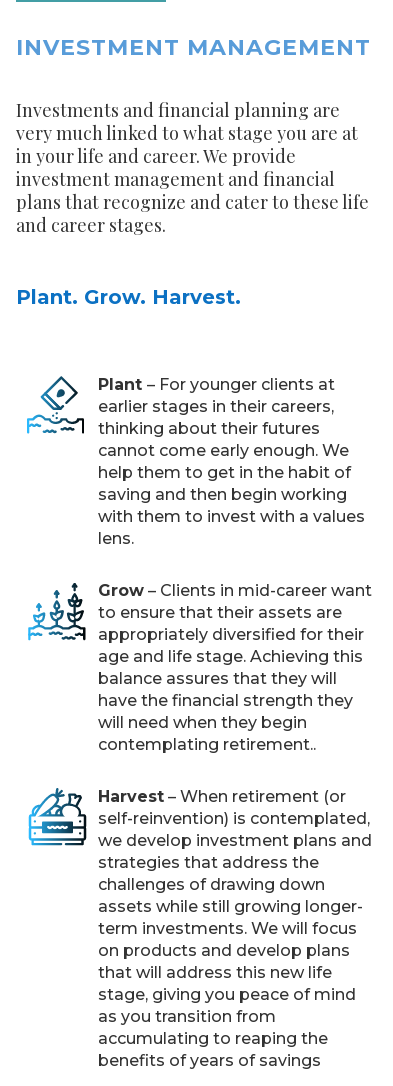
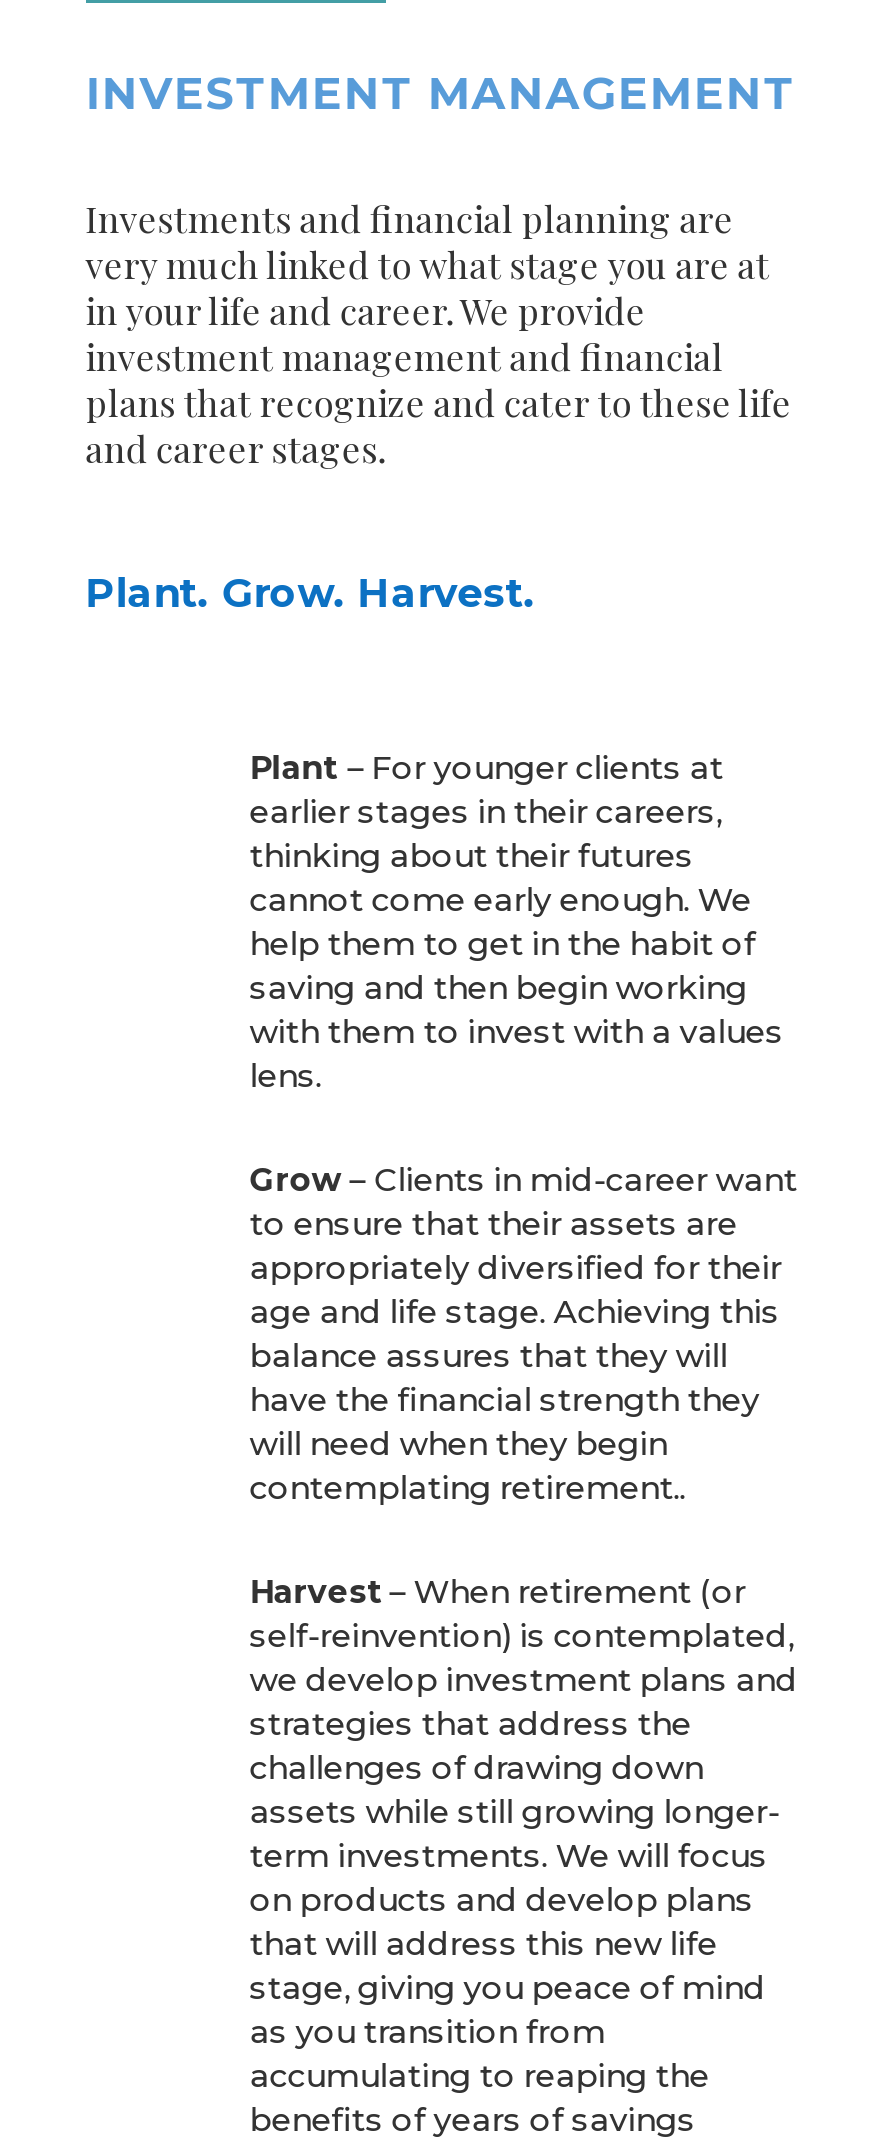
- [image]

- [image]

- [image]
